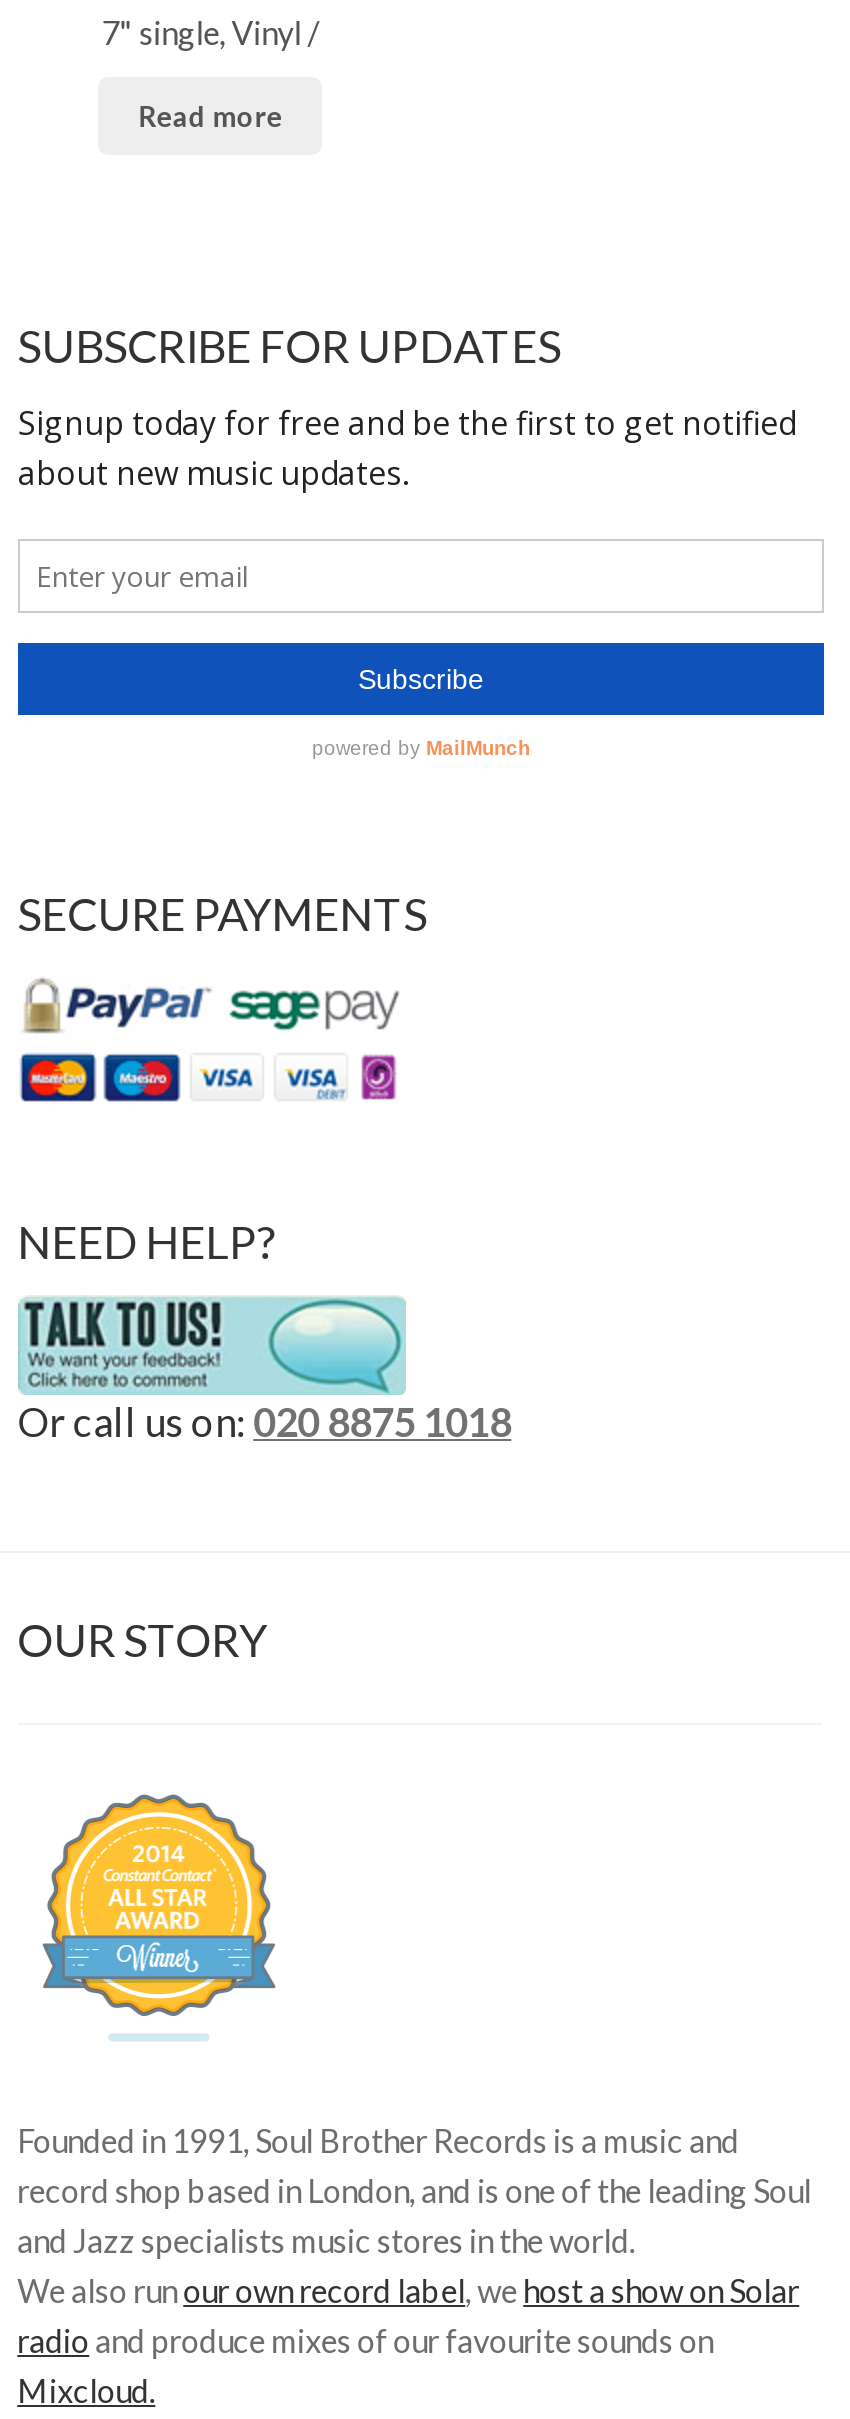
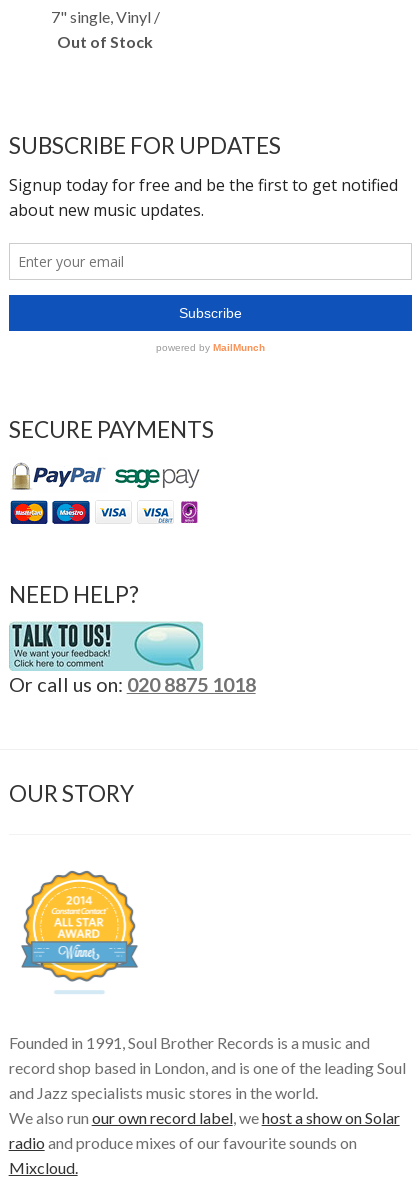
- Read more
+ Out of Stock
